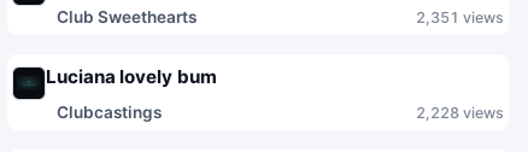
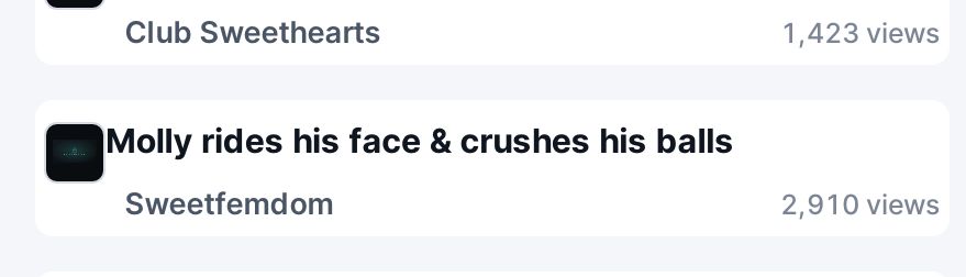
- 2,351 views
+ 1,423 views

- Luciana lovely bum
+ Molly rides his face & crushes his balls

- Clubcastings
- 2,228 views
+ Sweetfemdom
+ 2,910 views
